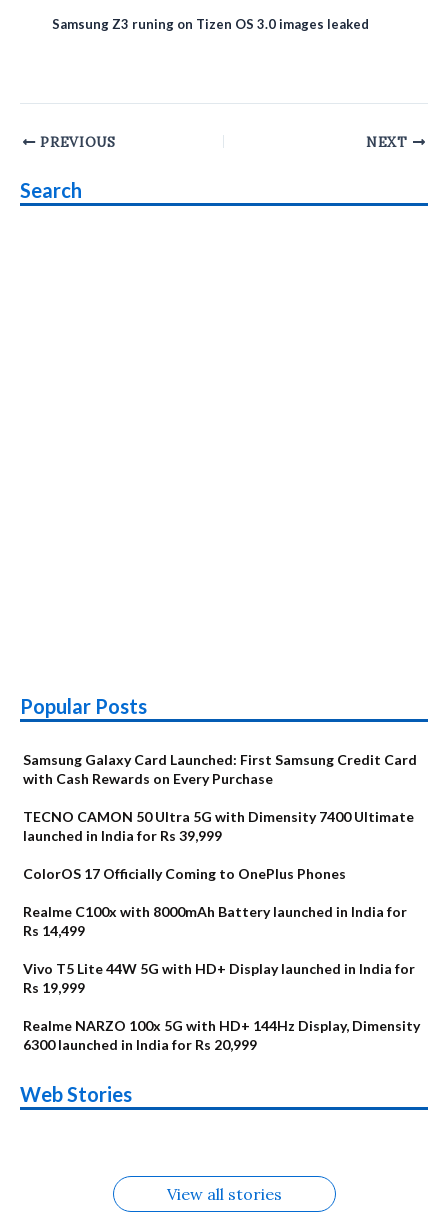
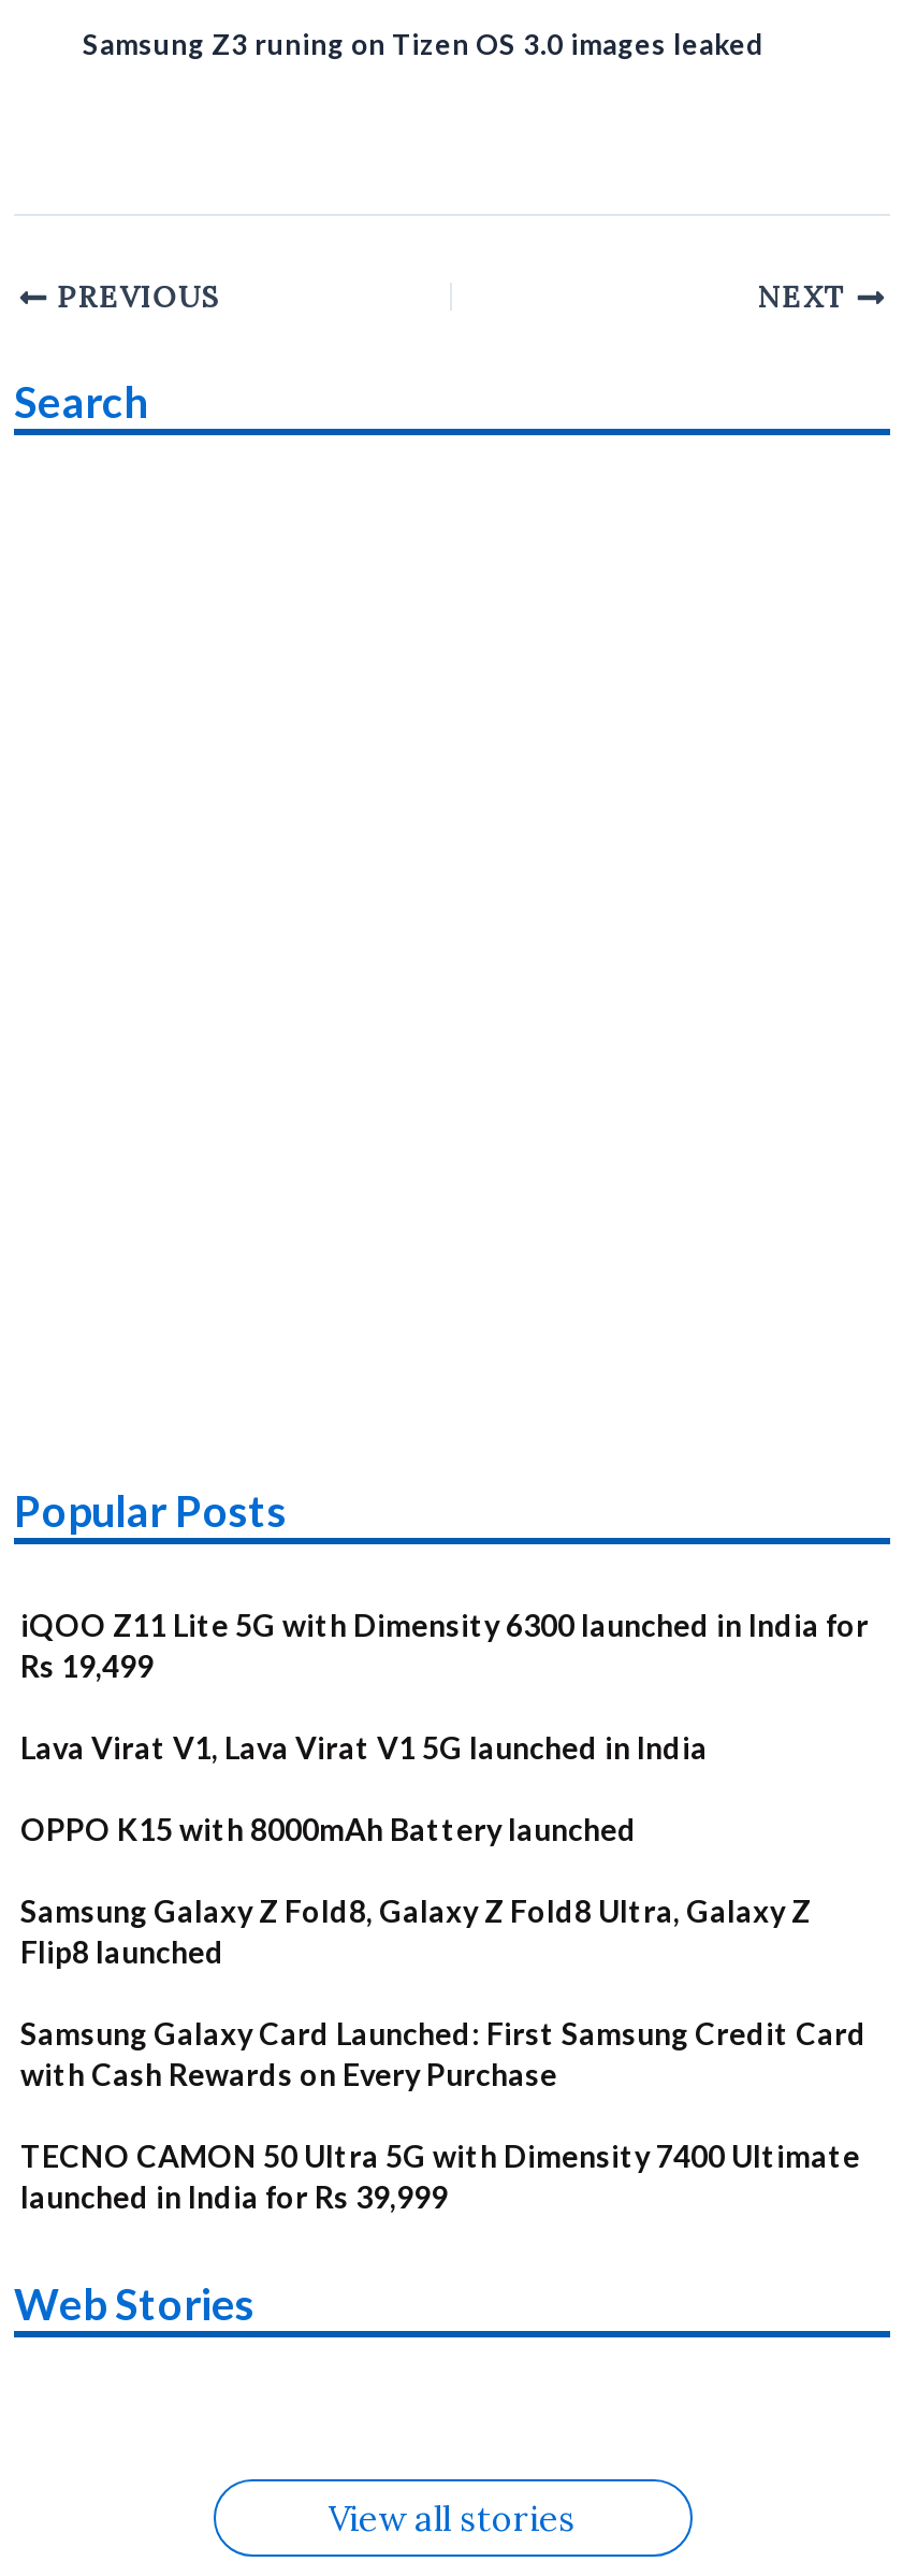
+ iQOO Z11 Lite 5G with Dimensity 6300 launched in India for
+ Rs 19,499
+ Lava Virat V1, Lava Virat V1 5G launched in India
+ OPPO K15 with 8000mAh Battery launched
+ Samsung Galaxy Z Fold8, Galaxy Z Fold8 Ultra, Galaxy Z
+ Flip8 launched

moved down: Samsung Galaxy Card Launched: First Samsung Credit Card | with Cash Rewards on Every Purchase | TECNO CAMON 50 Ultra 5G with Dimensity 7400 Ultimate | launched in India for Rs 39,999

- ColorOS 17 Officially Coming to OnePlus Phones
- Realme C100x with 8000mAh Battery launched in India for
- Rs 14,499
- Vivo T5 Lite 44W 5G with HD+ Display launched in India for
- Rs 19,999
- Realme NARZO 100x 5G with HD+ 144Hz Display, Dimensity
- 6300 launched in India for Rs 20,999
